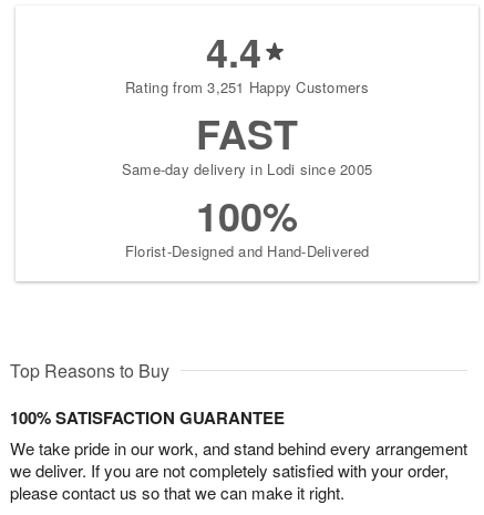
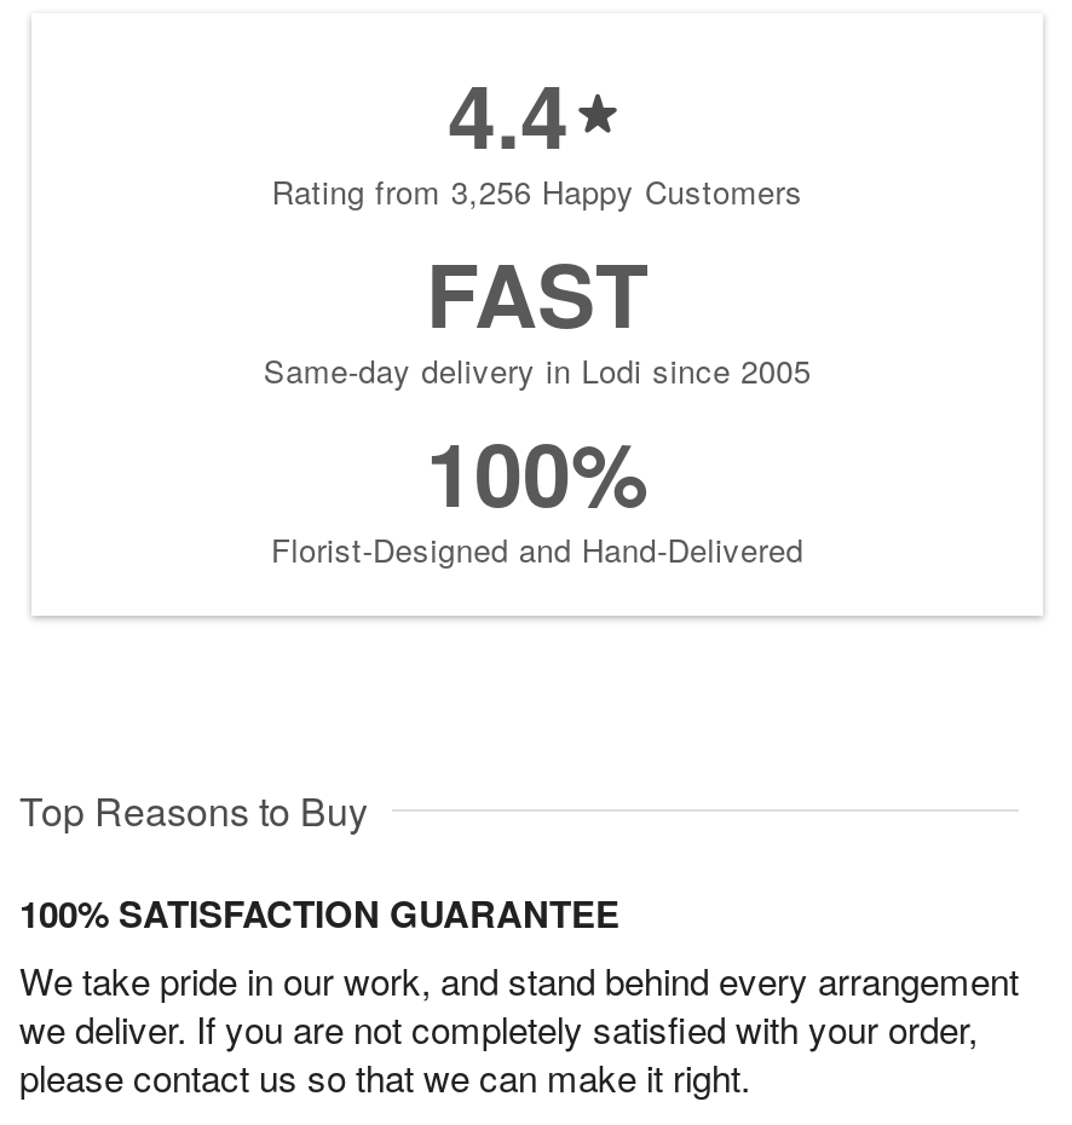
- Rating from 3,251 Happy Customers
+ Rating from 3,256 Happy Customers
